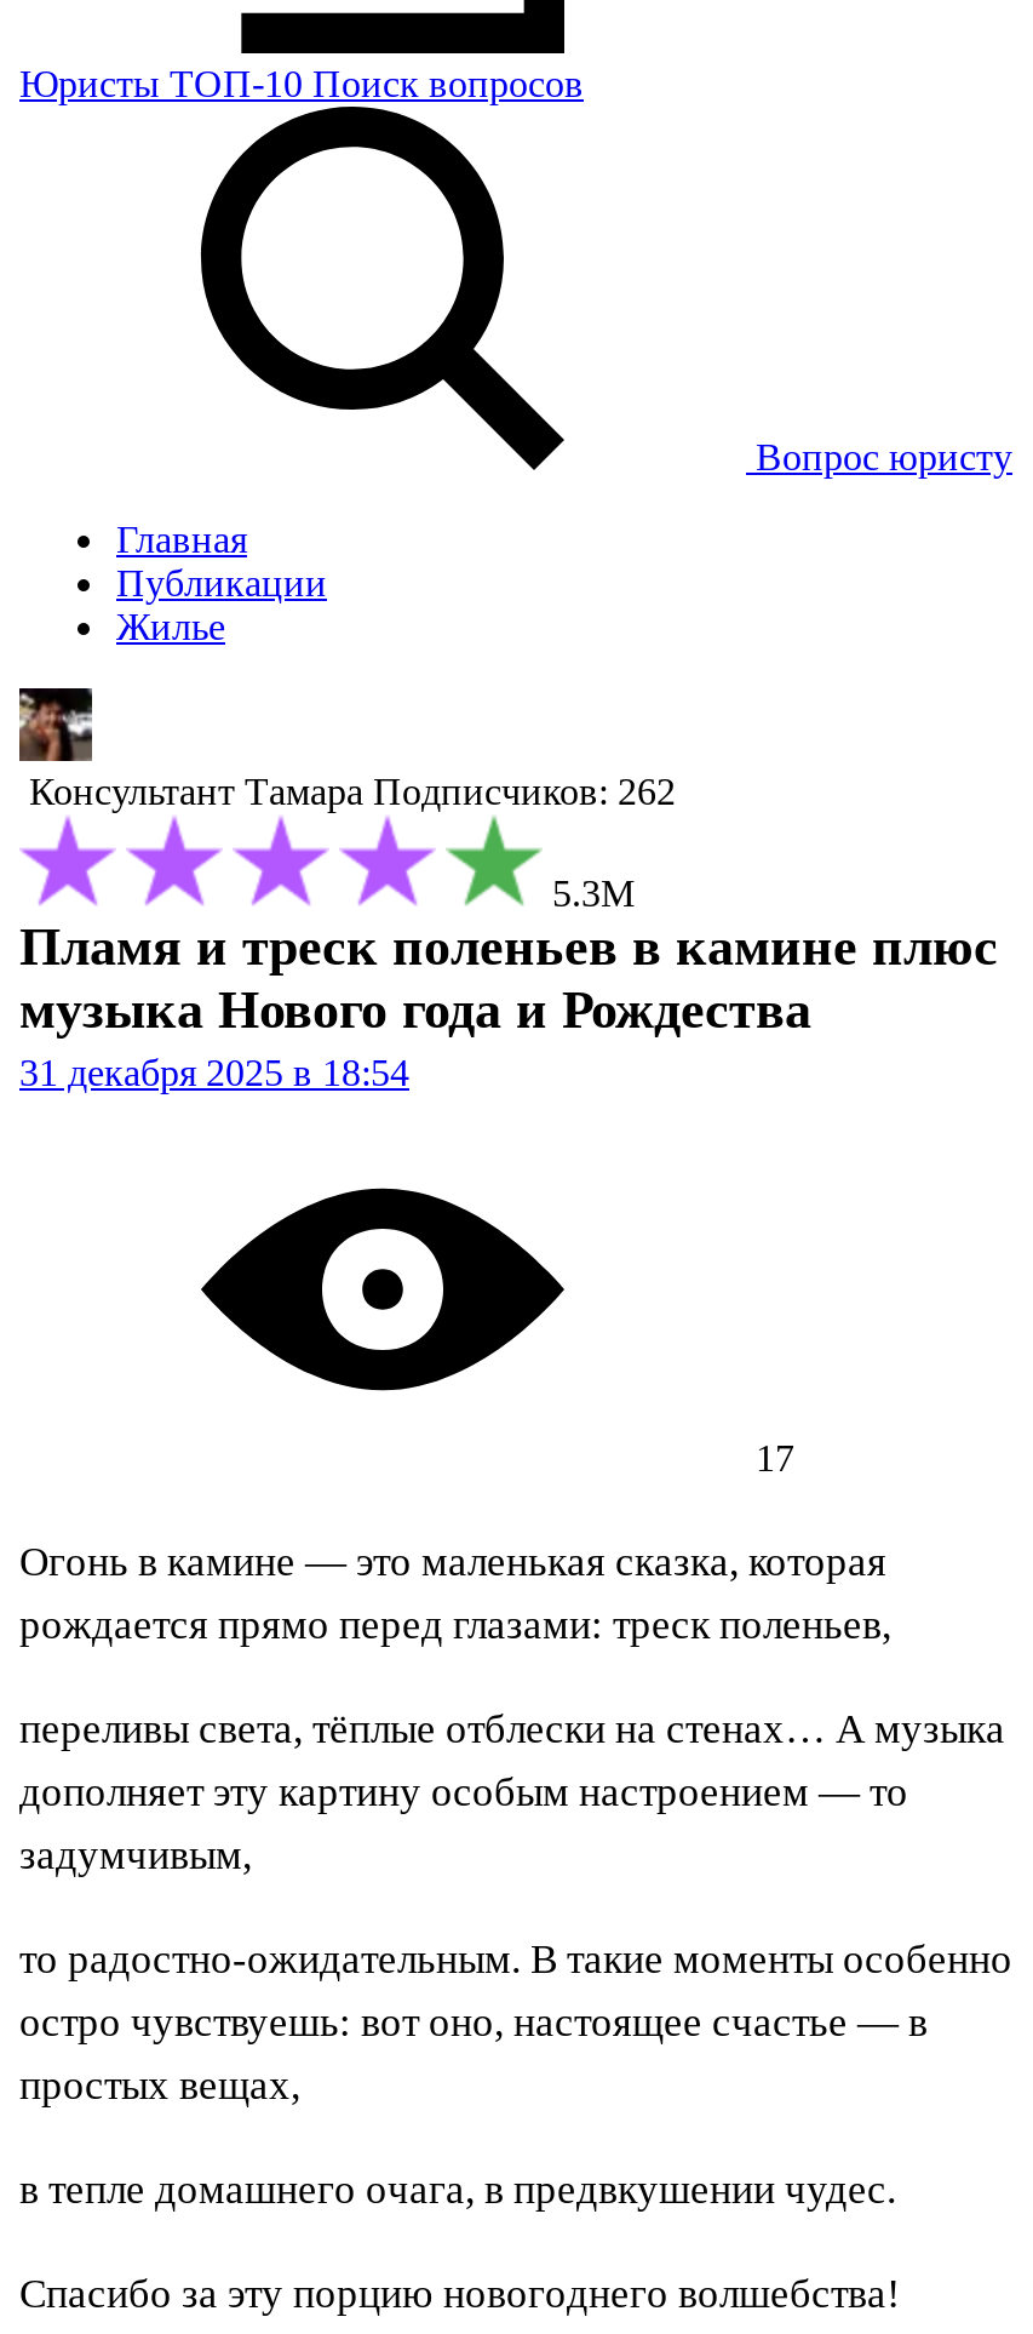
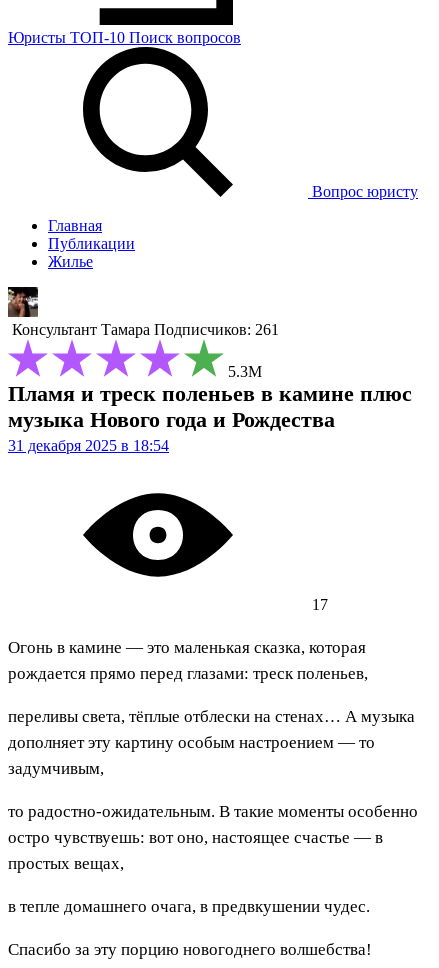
- Консультант Тамара Подписчиков: 262
+ Консультант Тамара Подписчиков: 261
